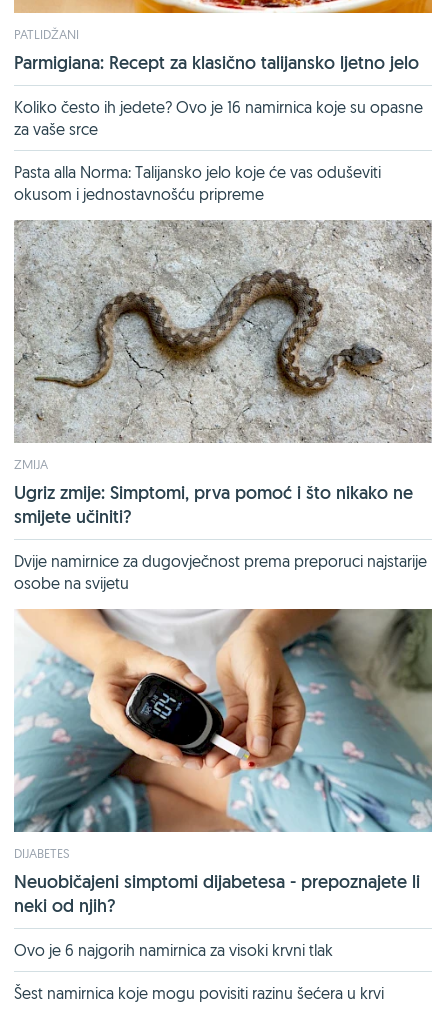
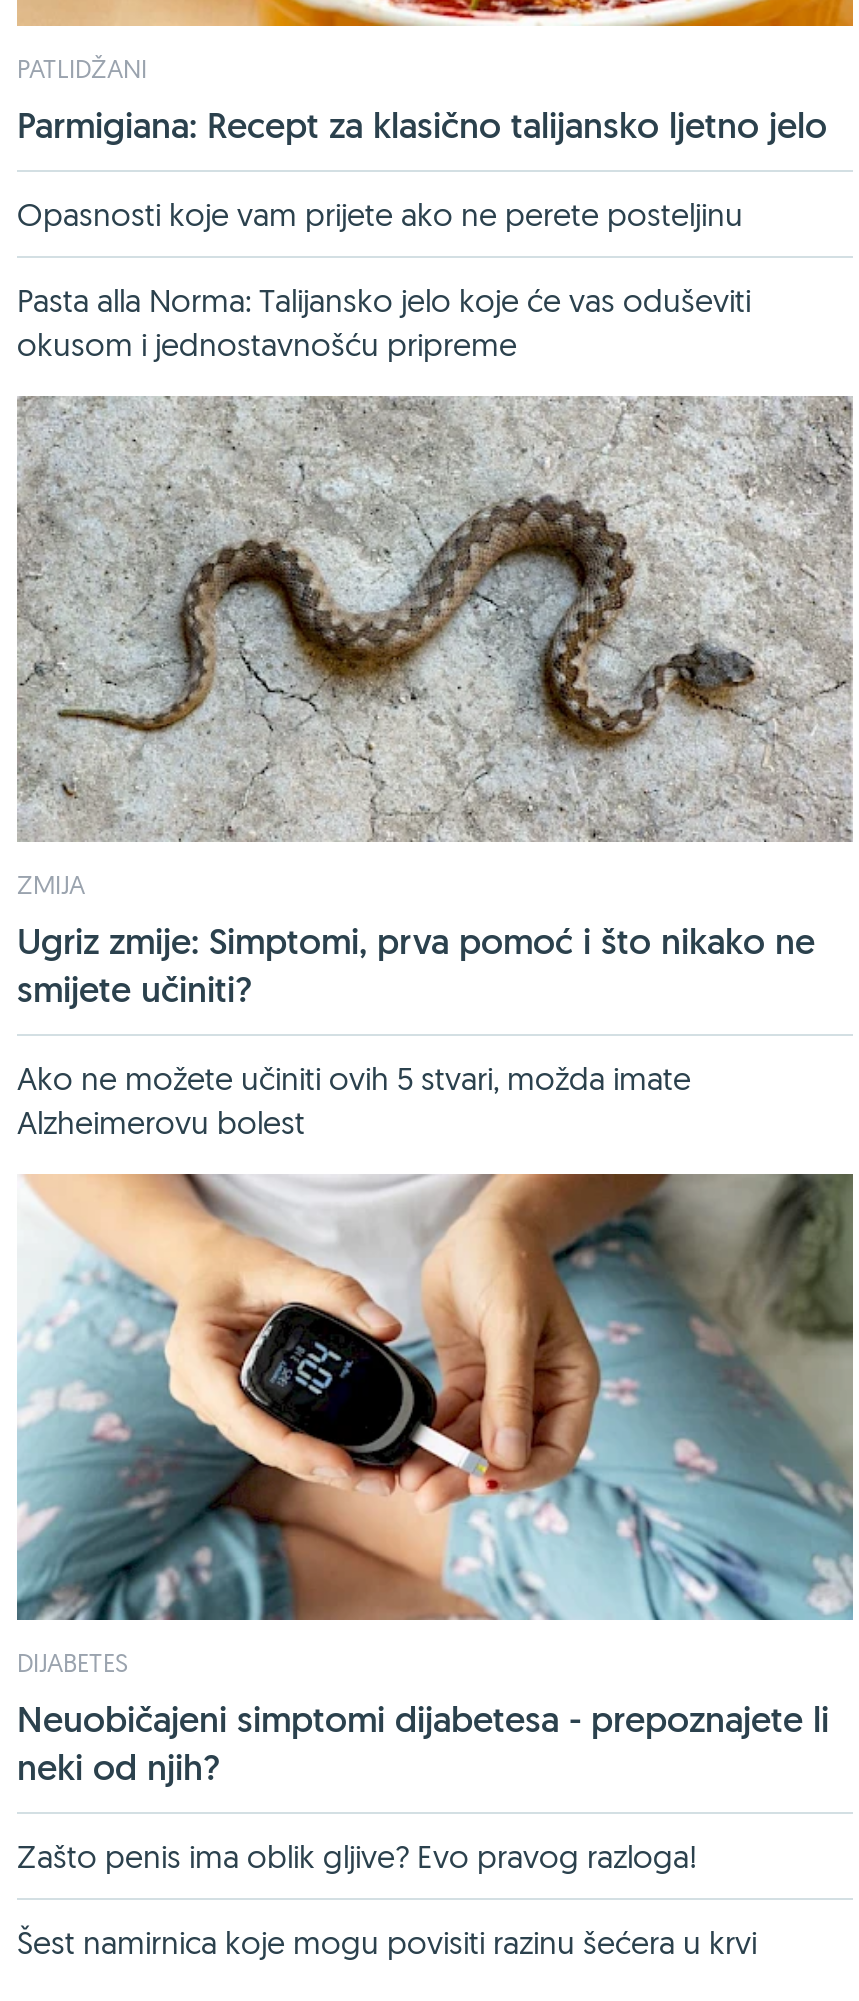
- Koliko često ih jedete? Ovo je 16 namirnica koje su opasne
- za vaše srce
+ Opasnosti koje vam prijete ako ne perete posteljinu

- Dvije namirnice za dugovječnost prema preporuci najstarije
- osobe na svijetu
+ Ako ne možete učiniti ovih 5 stvari, možda imate
+ Alzheimerovu bolest

- Ovo je 6 najgorih namirnica za visoki krvni tlak
+ Zašto penis ima oblik gljive? Evo pravog razloga!
